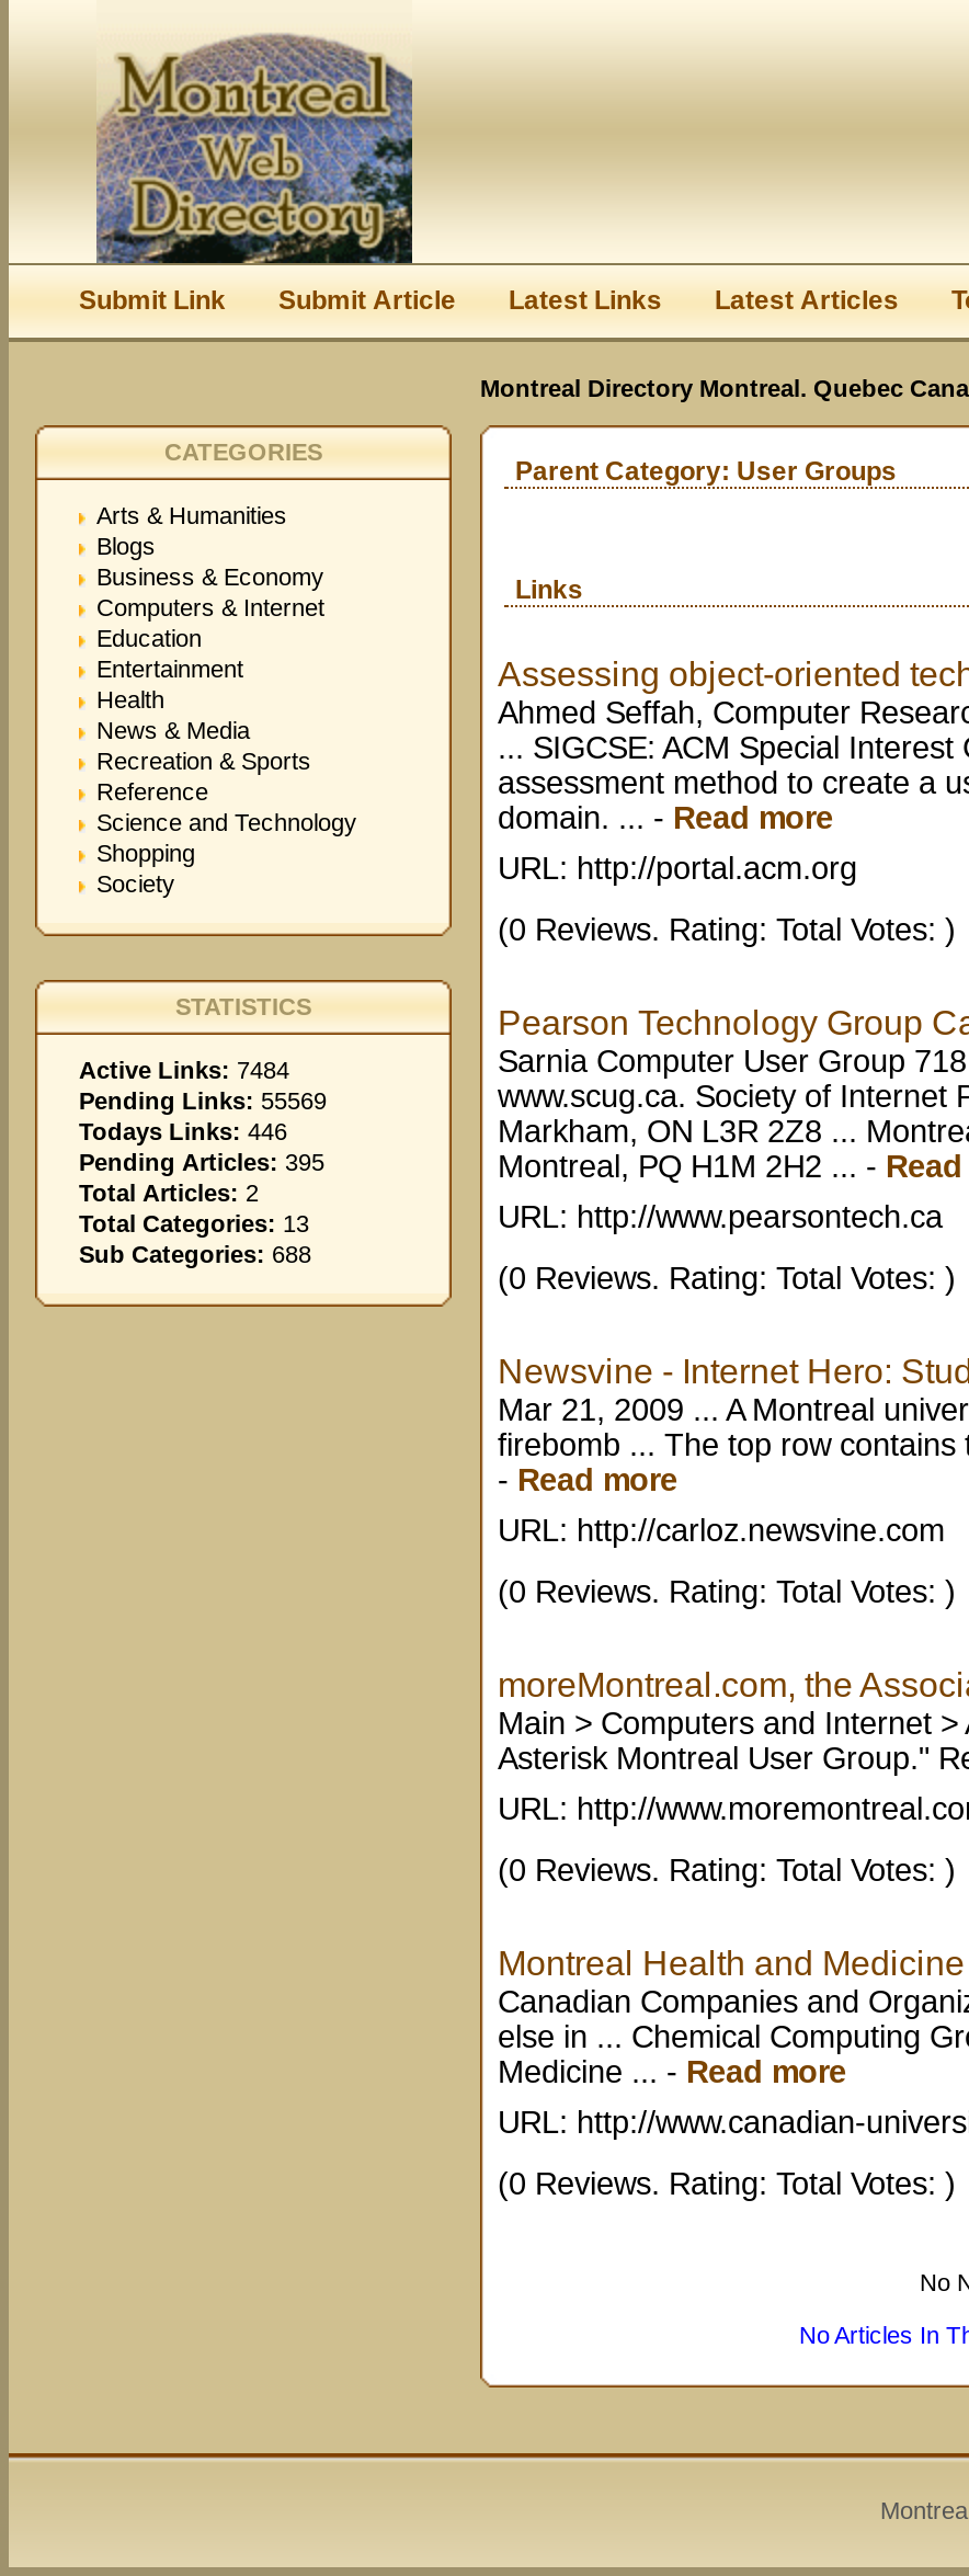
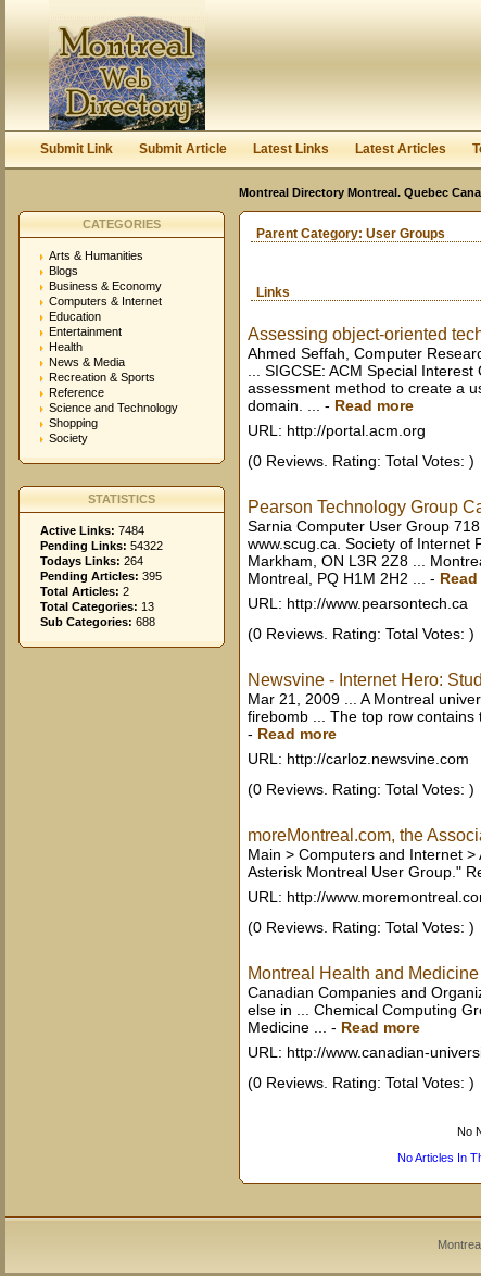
- Pending Links: 55569
+ Pending Links: 54322

- Todays Links: 446
+ Todays Links: 264
